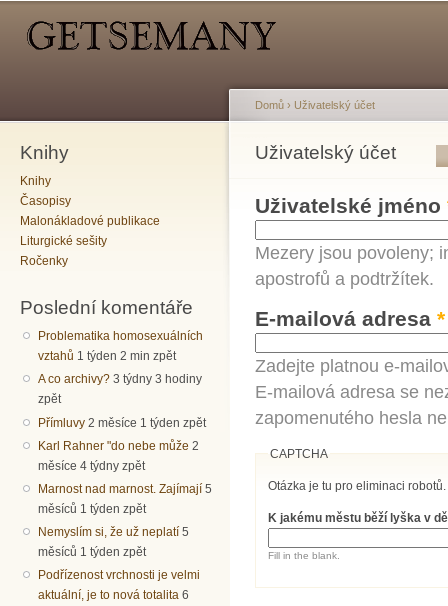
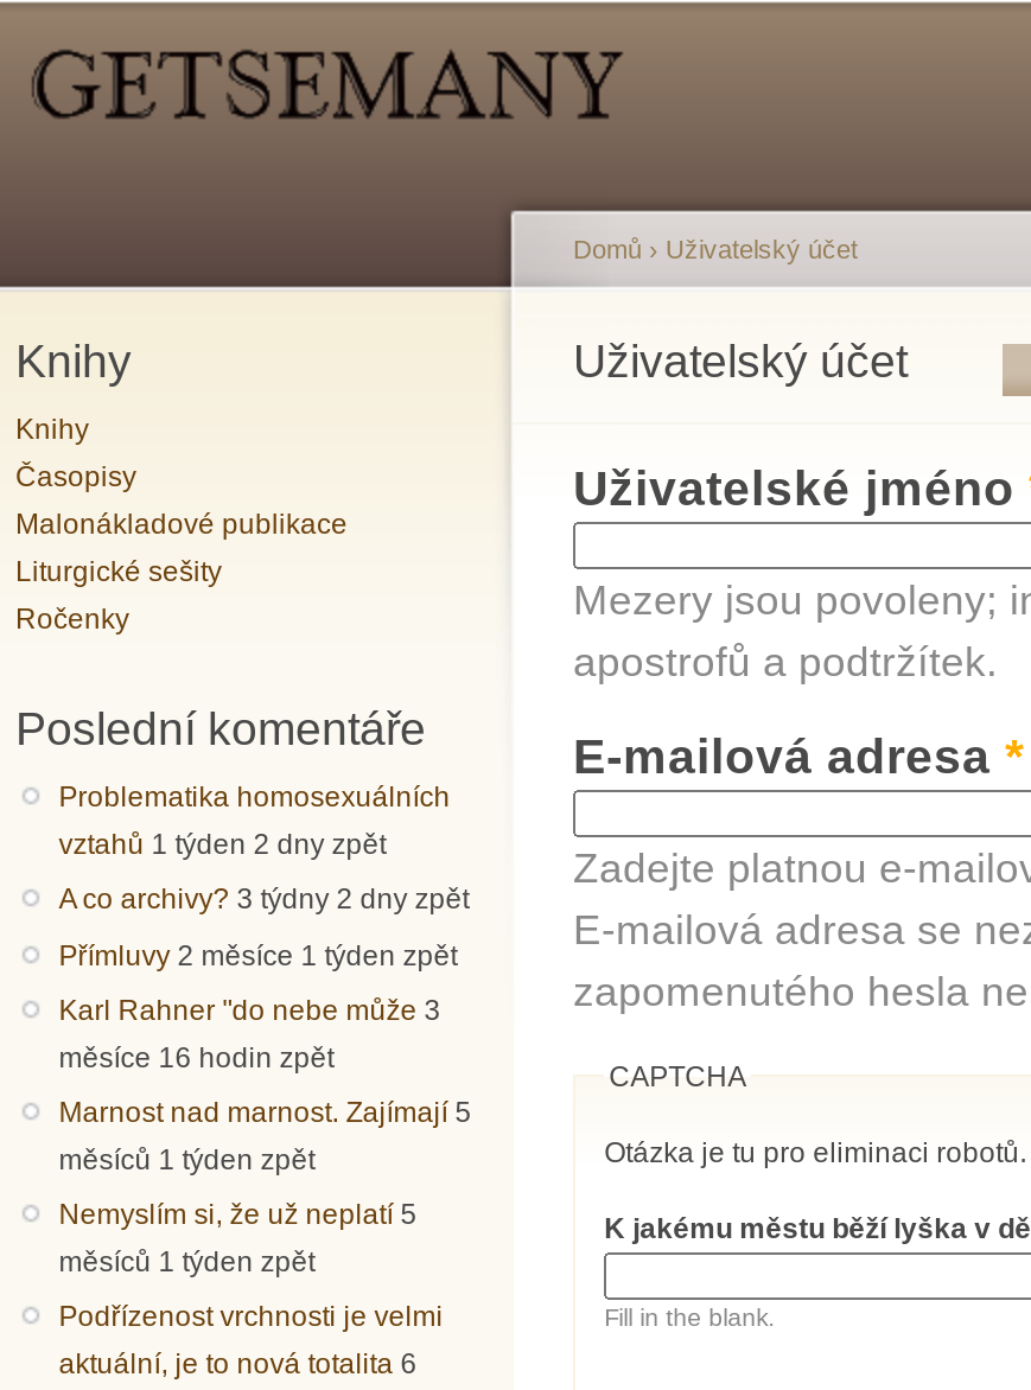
- vztahů 1 týden 2 min zpět
+ vztahů 1 týden 2 dny zpět

- A co archivy? 3 týdny 3 hodiny
- zpět
+ A co archivy? 3 týdny 2 dny zpět

- Karl Rahner "do nebe může 2
+ Karl Rahner "do nebe může 3

- měsíce 4 týdny zpět
+ měsíce 16 hodin zpět
